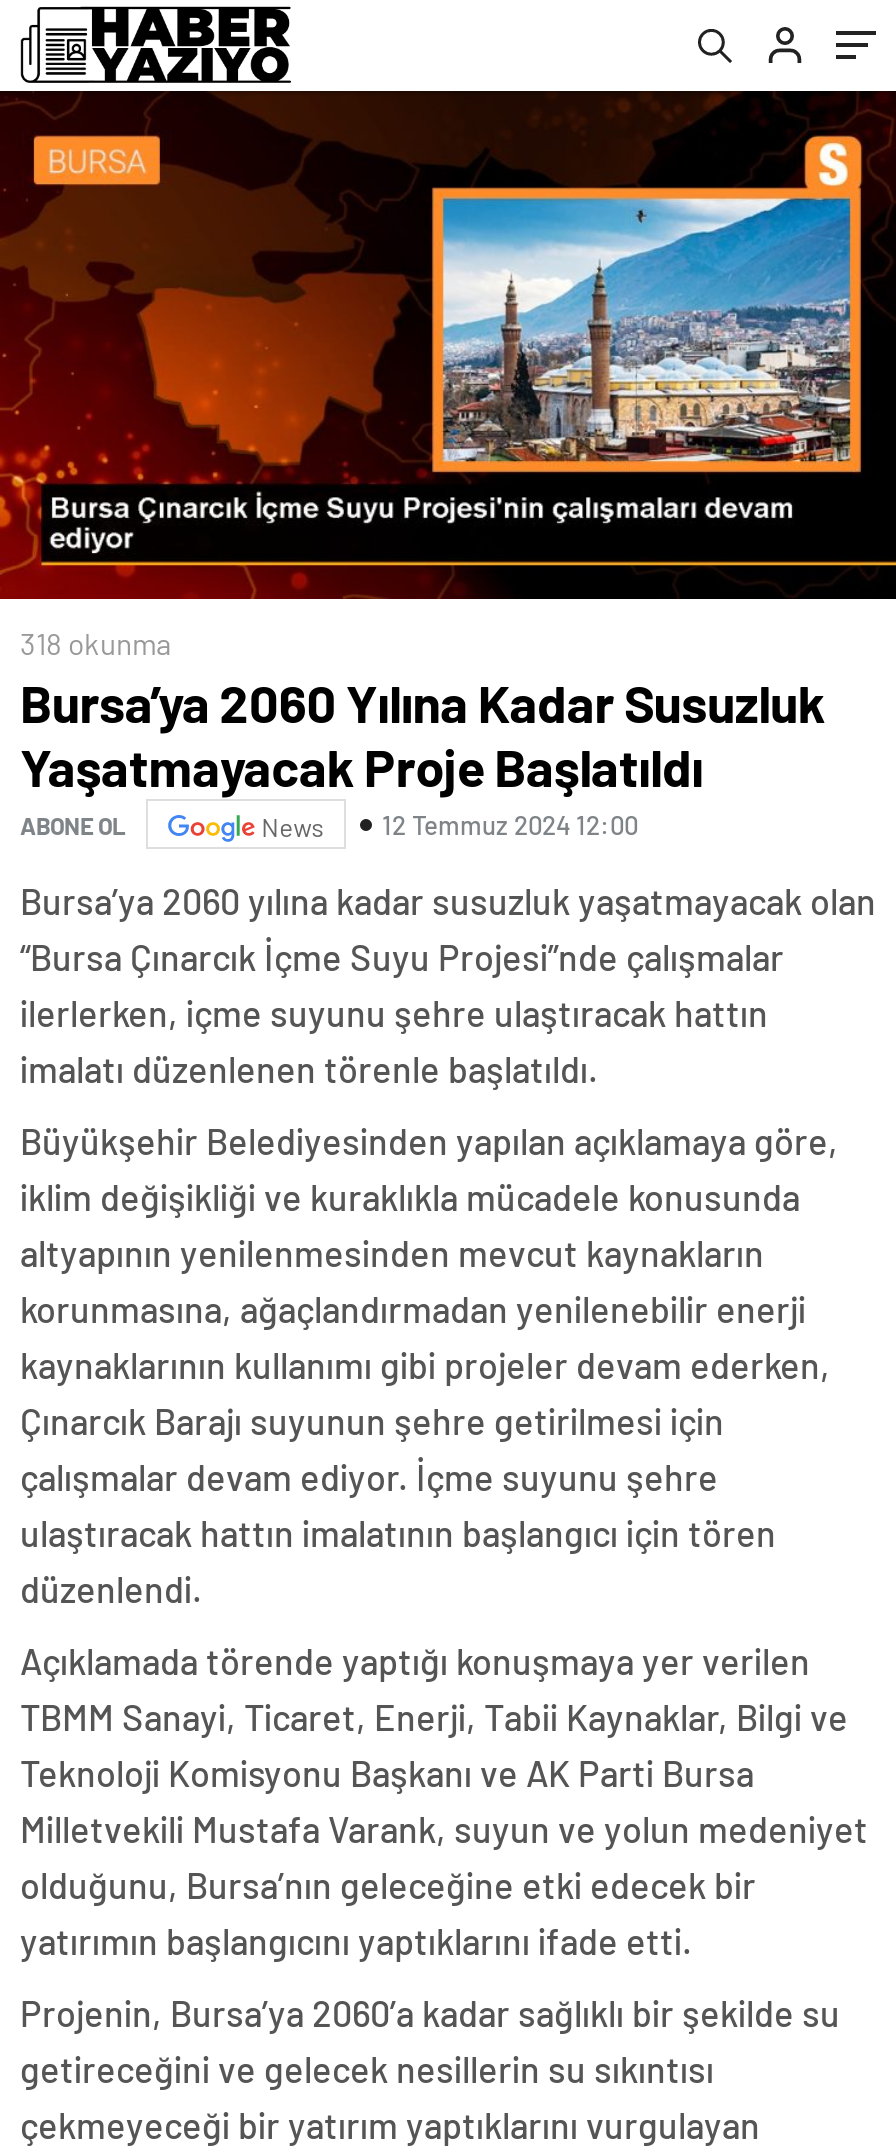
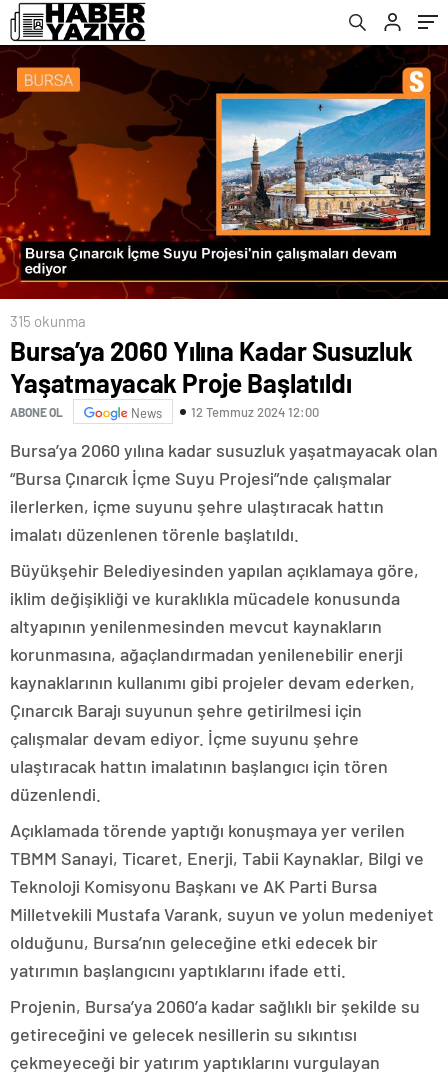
- 318 okunma
+ 315 okunma
